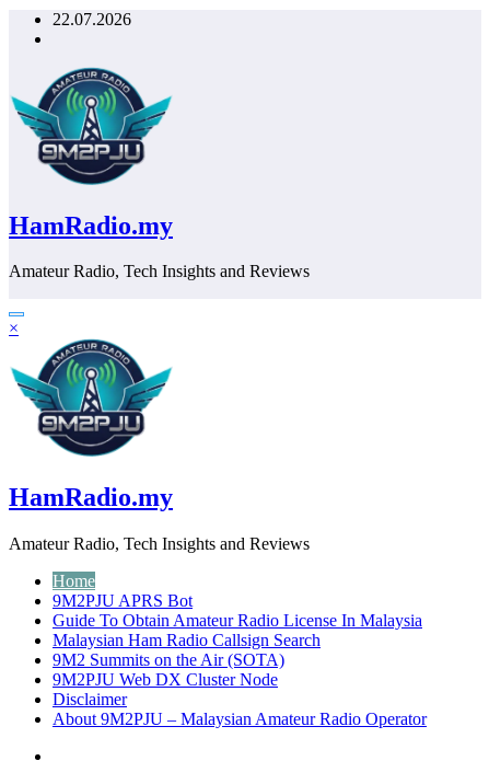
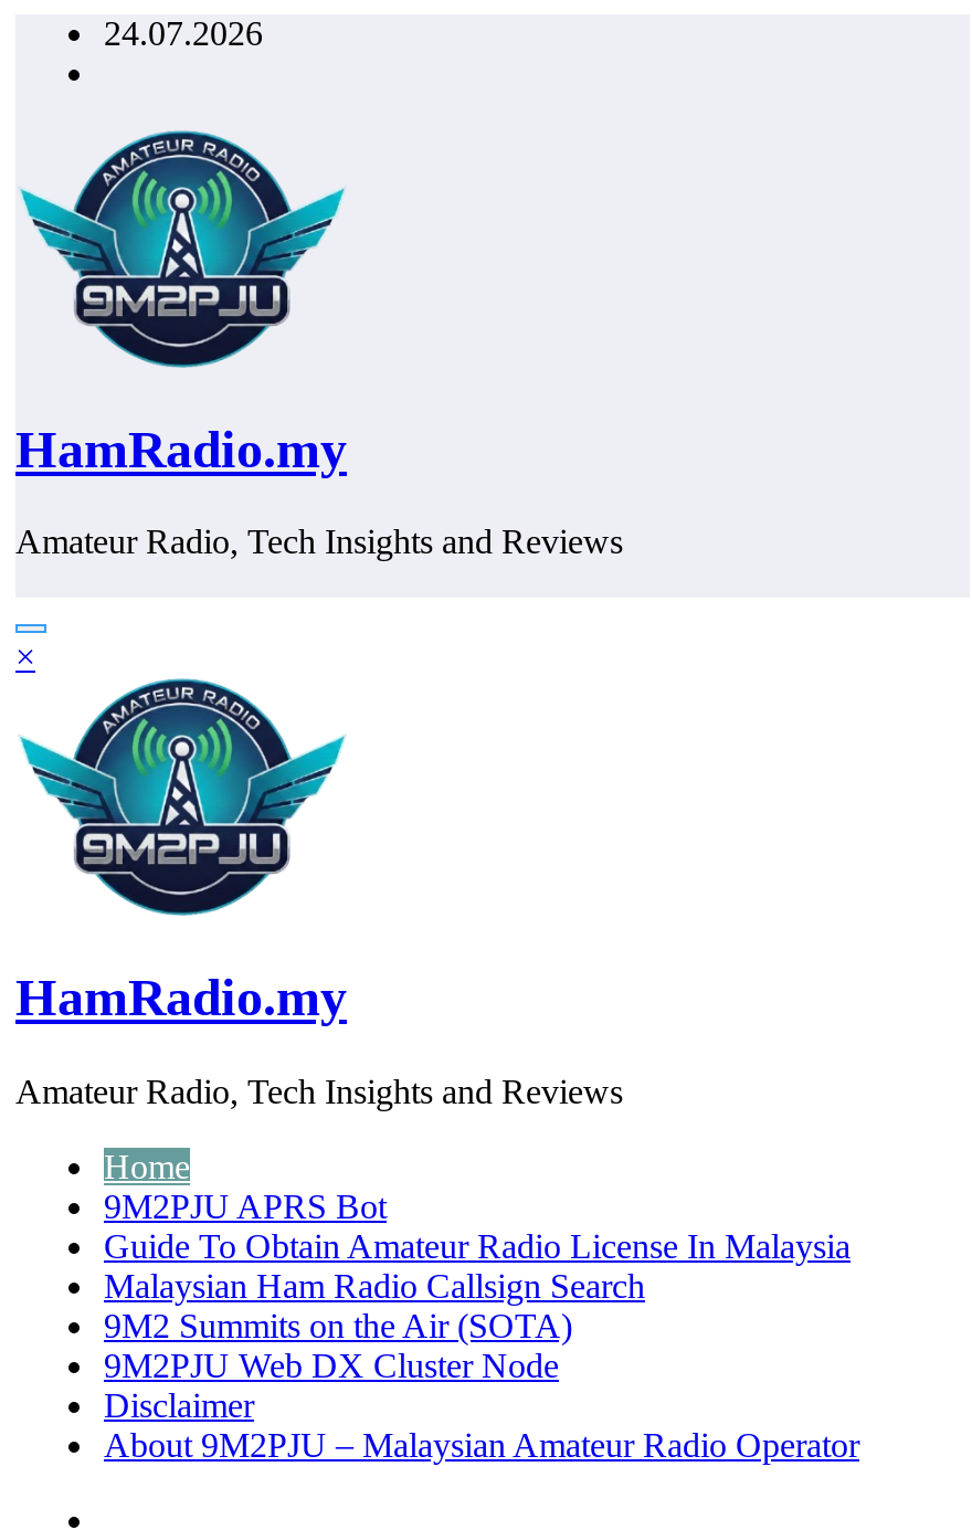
- 22.07.2026
+ 24.07.2026
